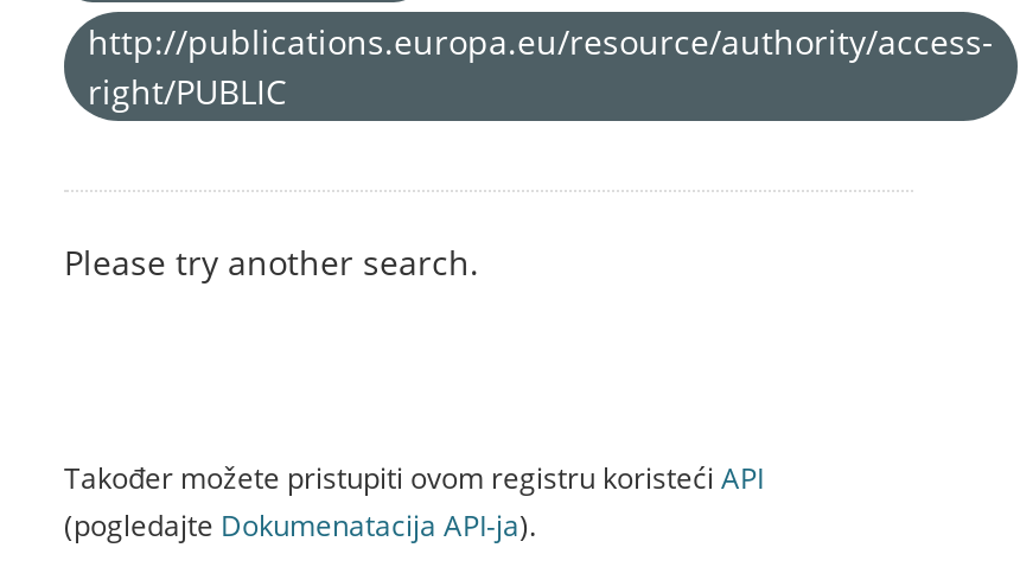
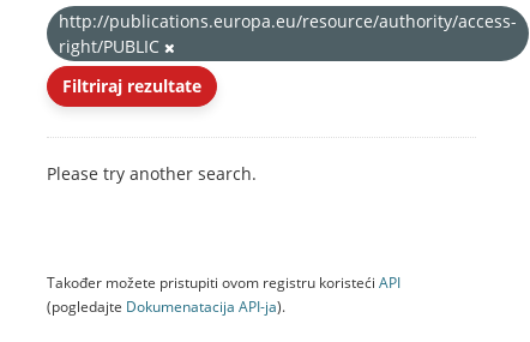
+ Filtriraj rezultate
